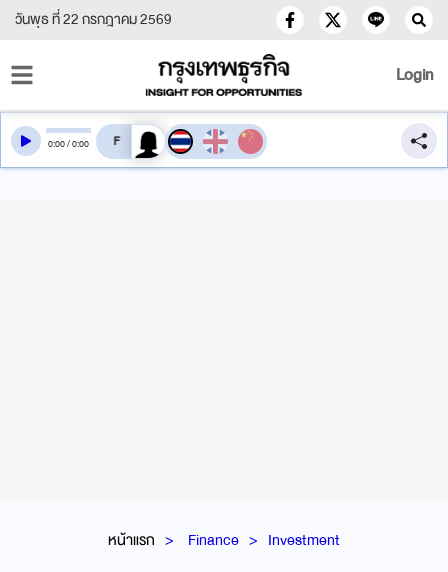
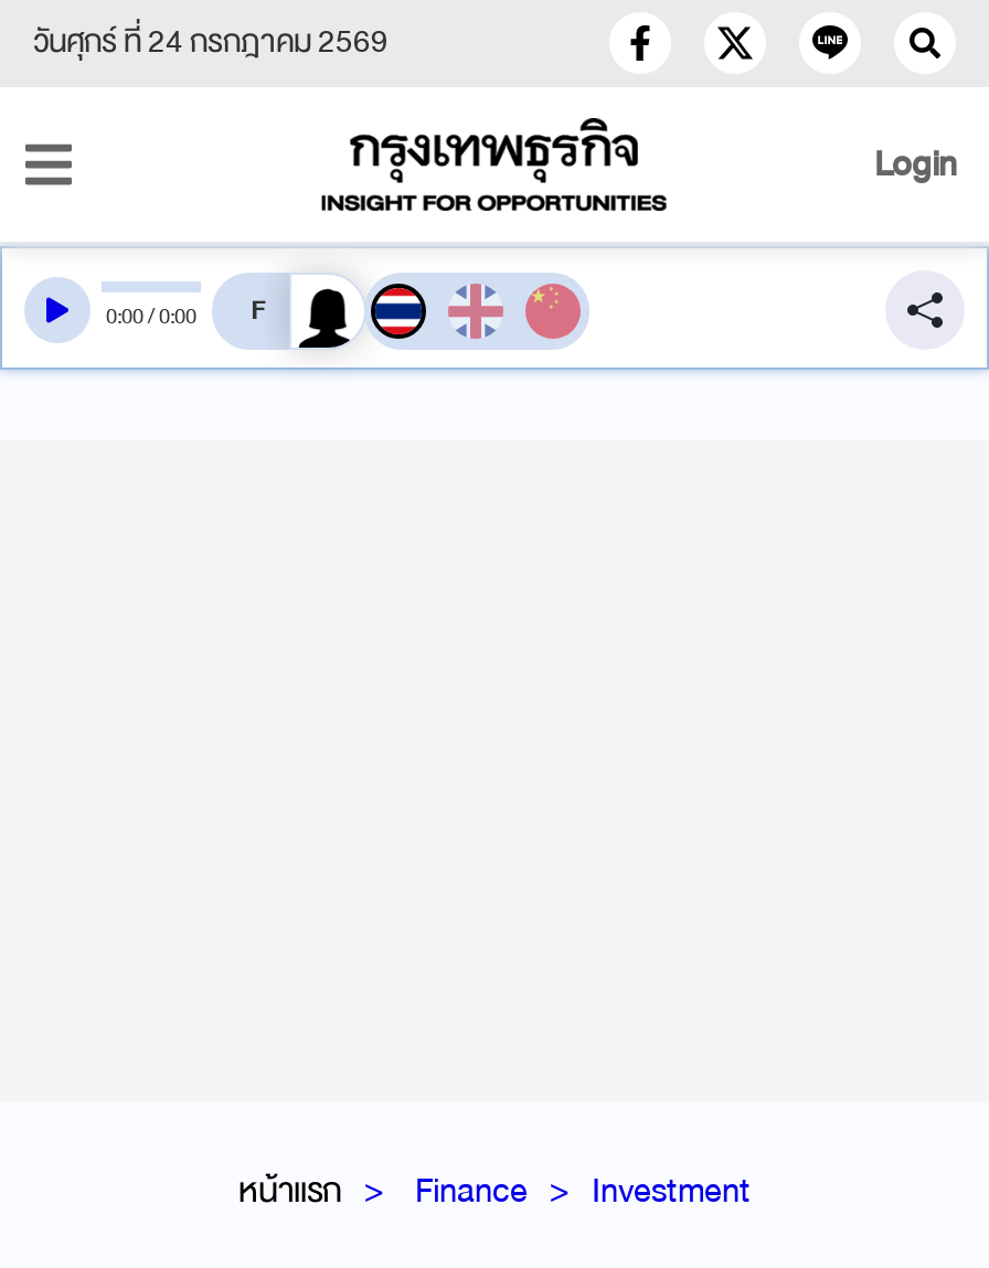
- วันพุธ ที่ 22 กรกฎาคม 2569
+ วันศุกร์ ที่ 24 กรกฎาคม 2569
